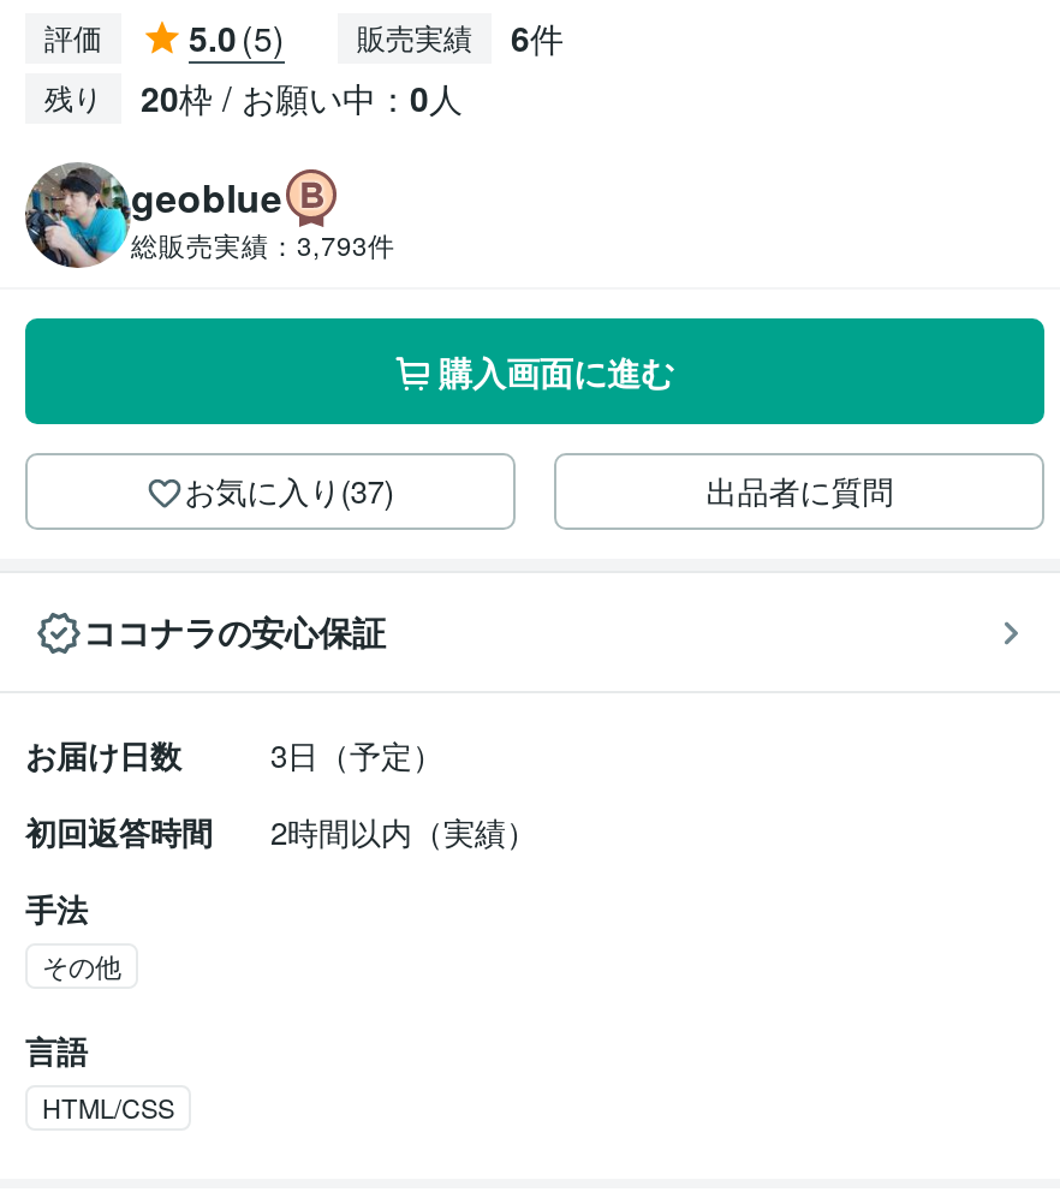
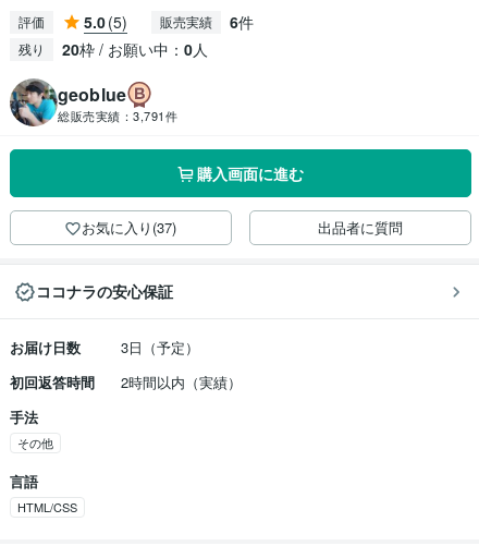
- 総販売実績：3,793件
+ 総販売実績：3,791件
